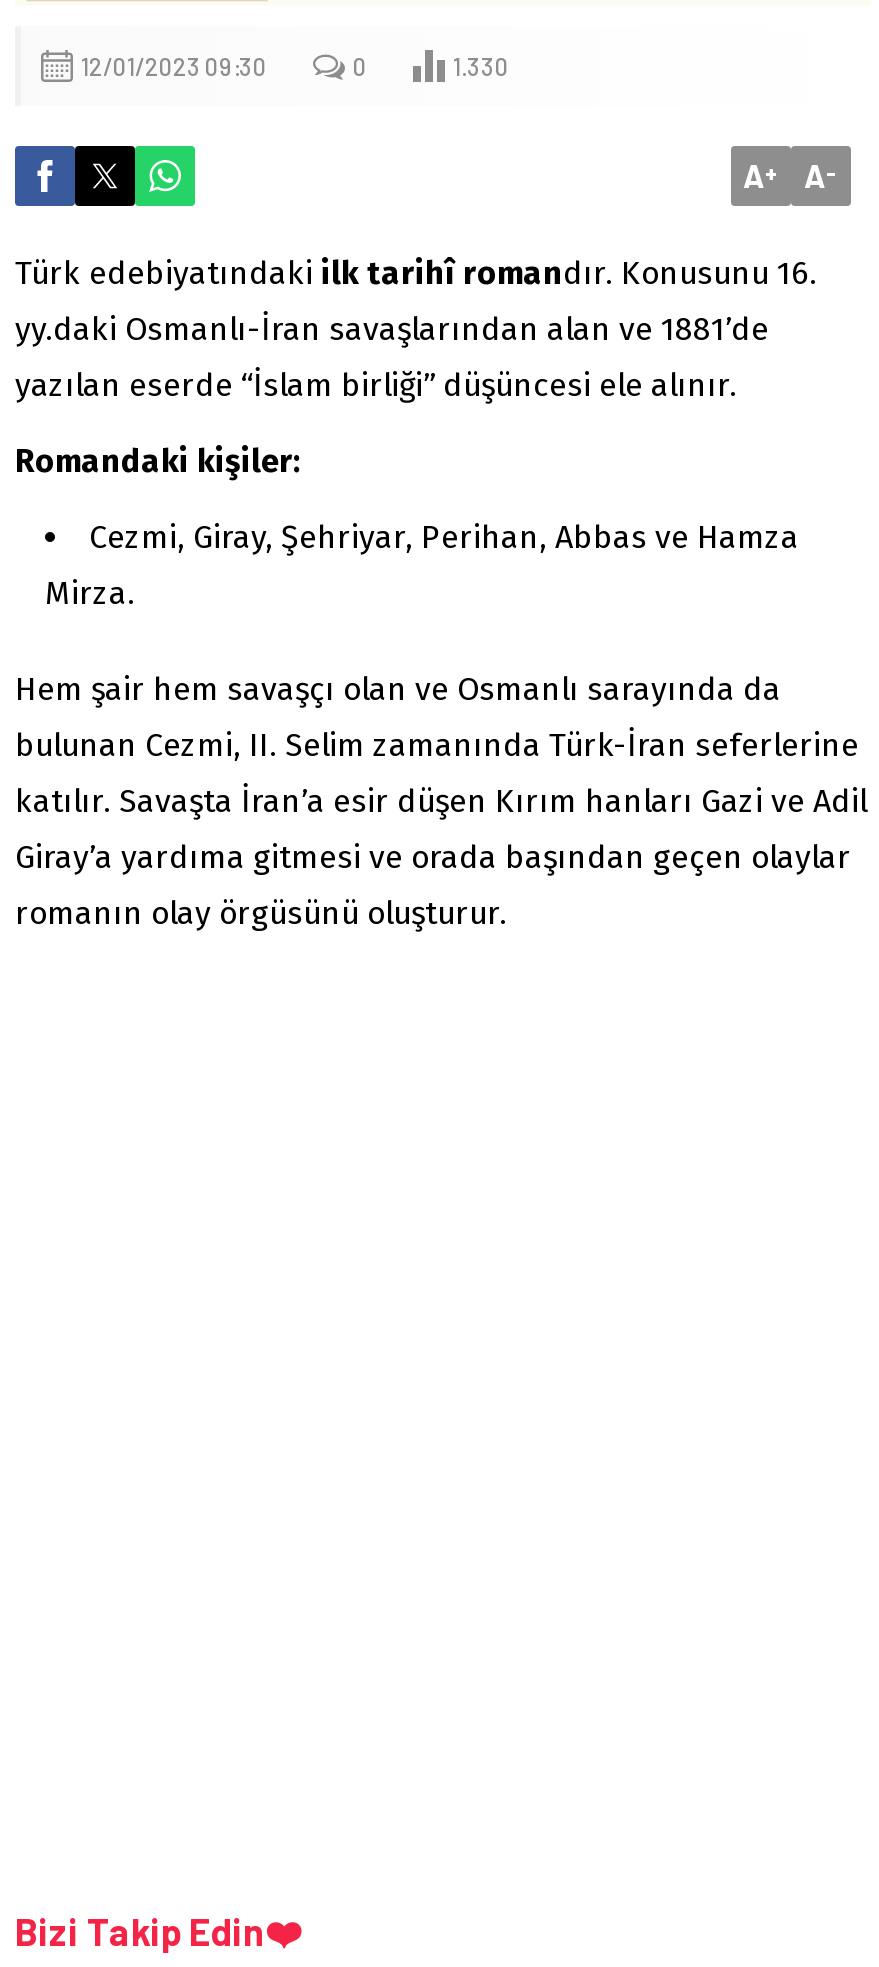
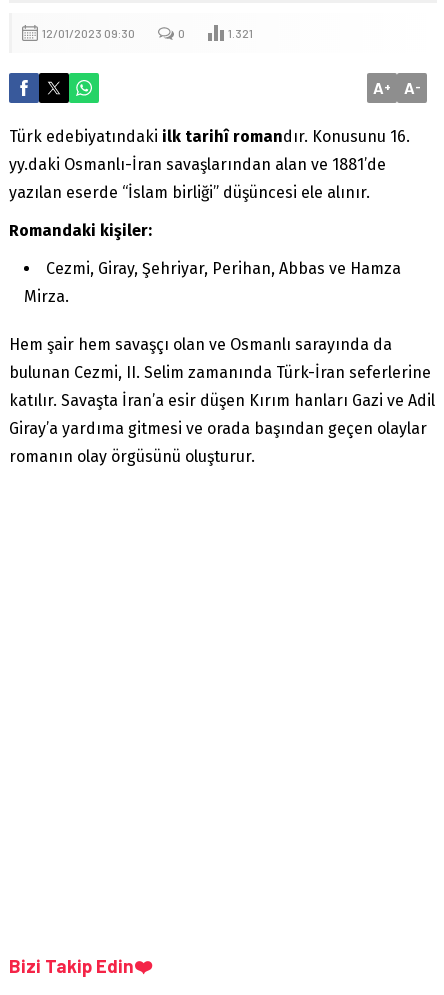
- 1.330
+ 1.321
